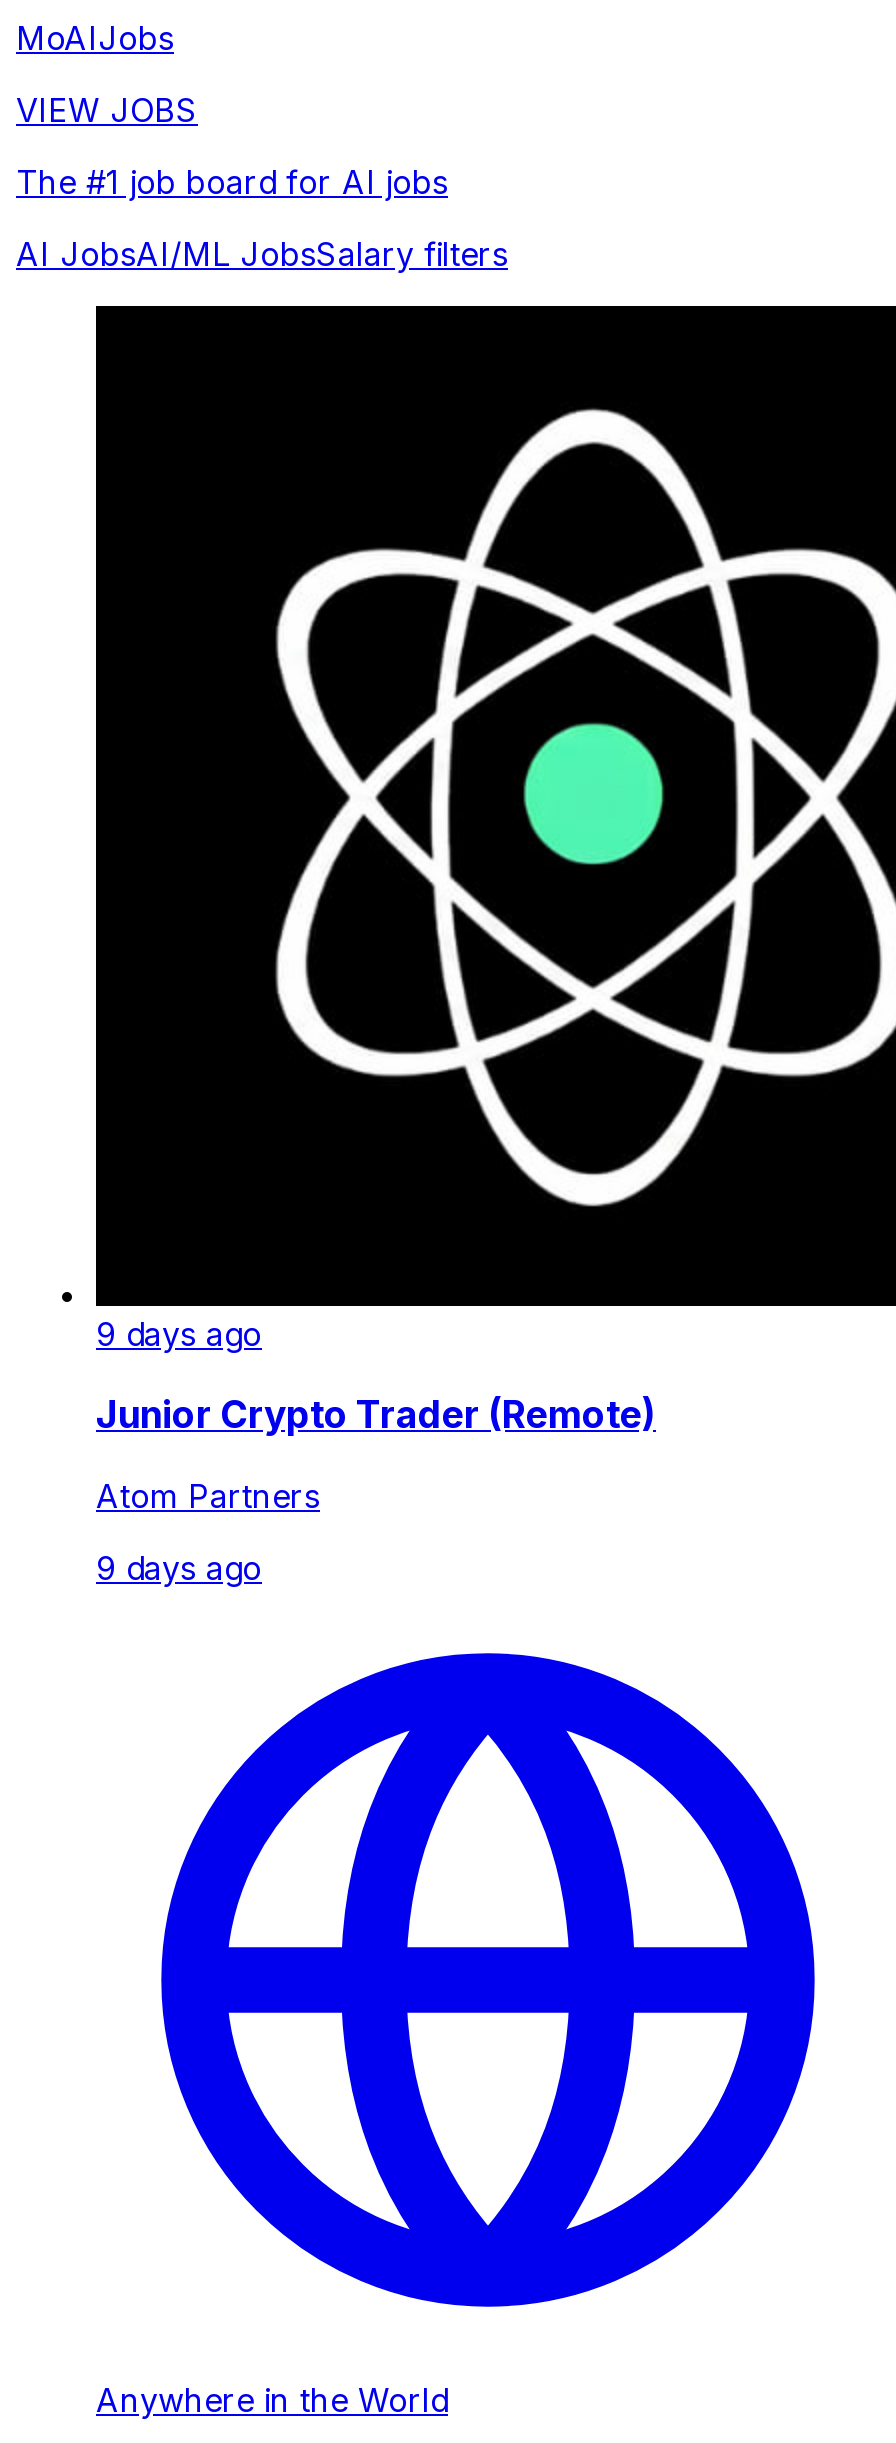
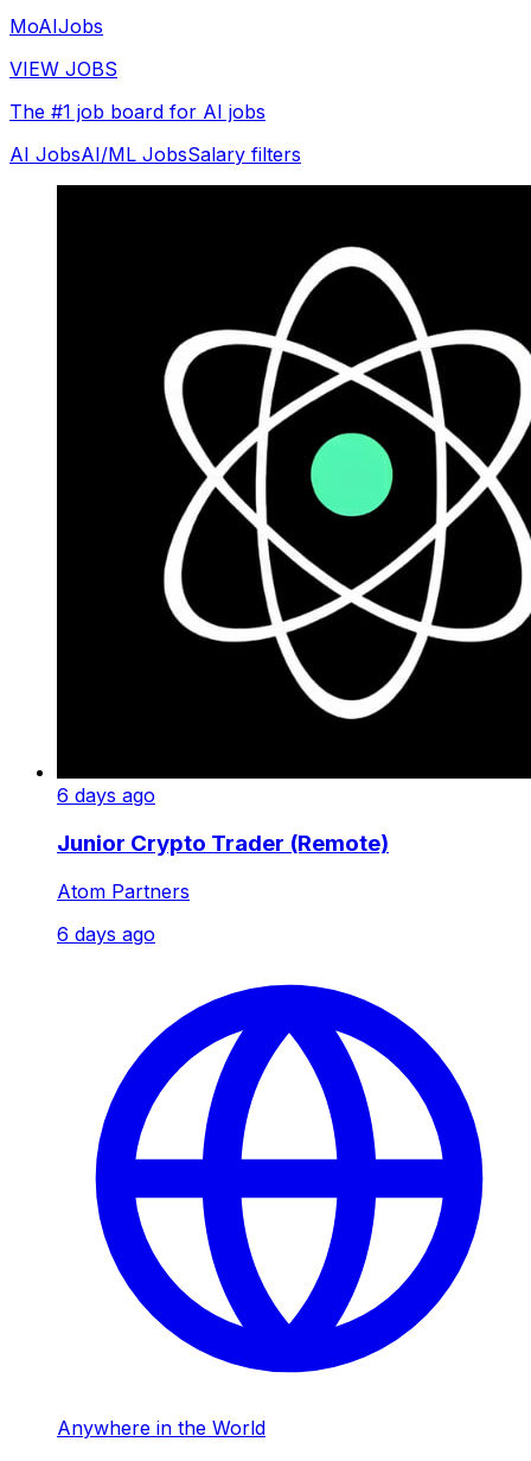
- 9 days ago
+ 6 days ago

- 9 days ago
+ 6 days ago
